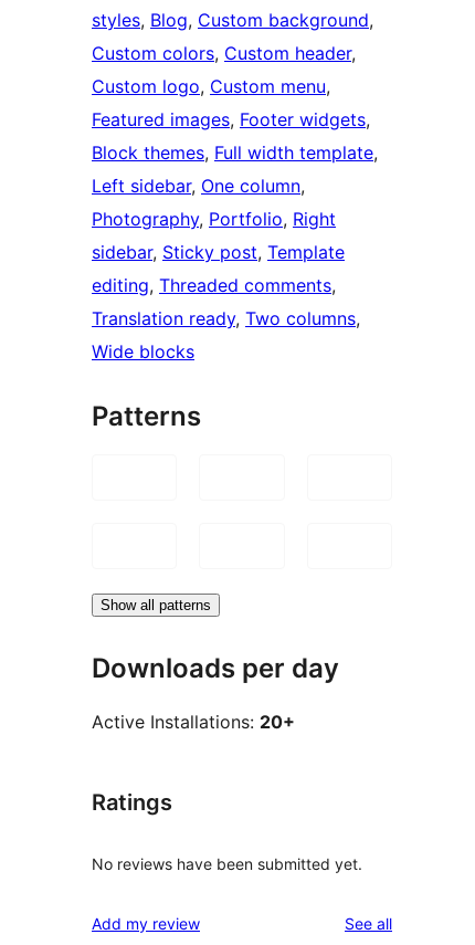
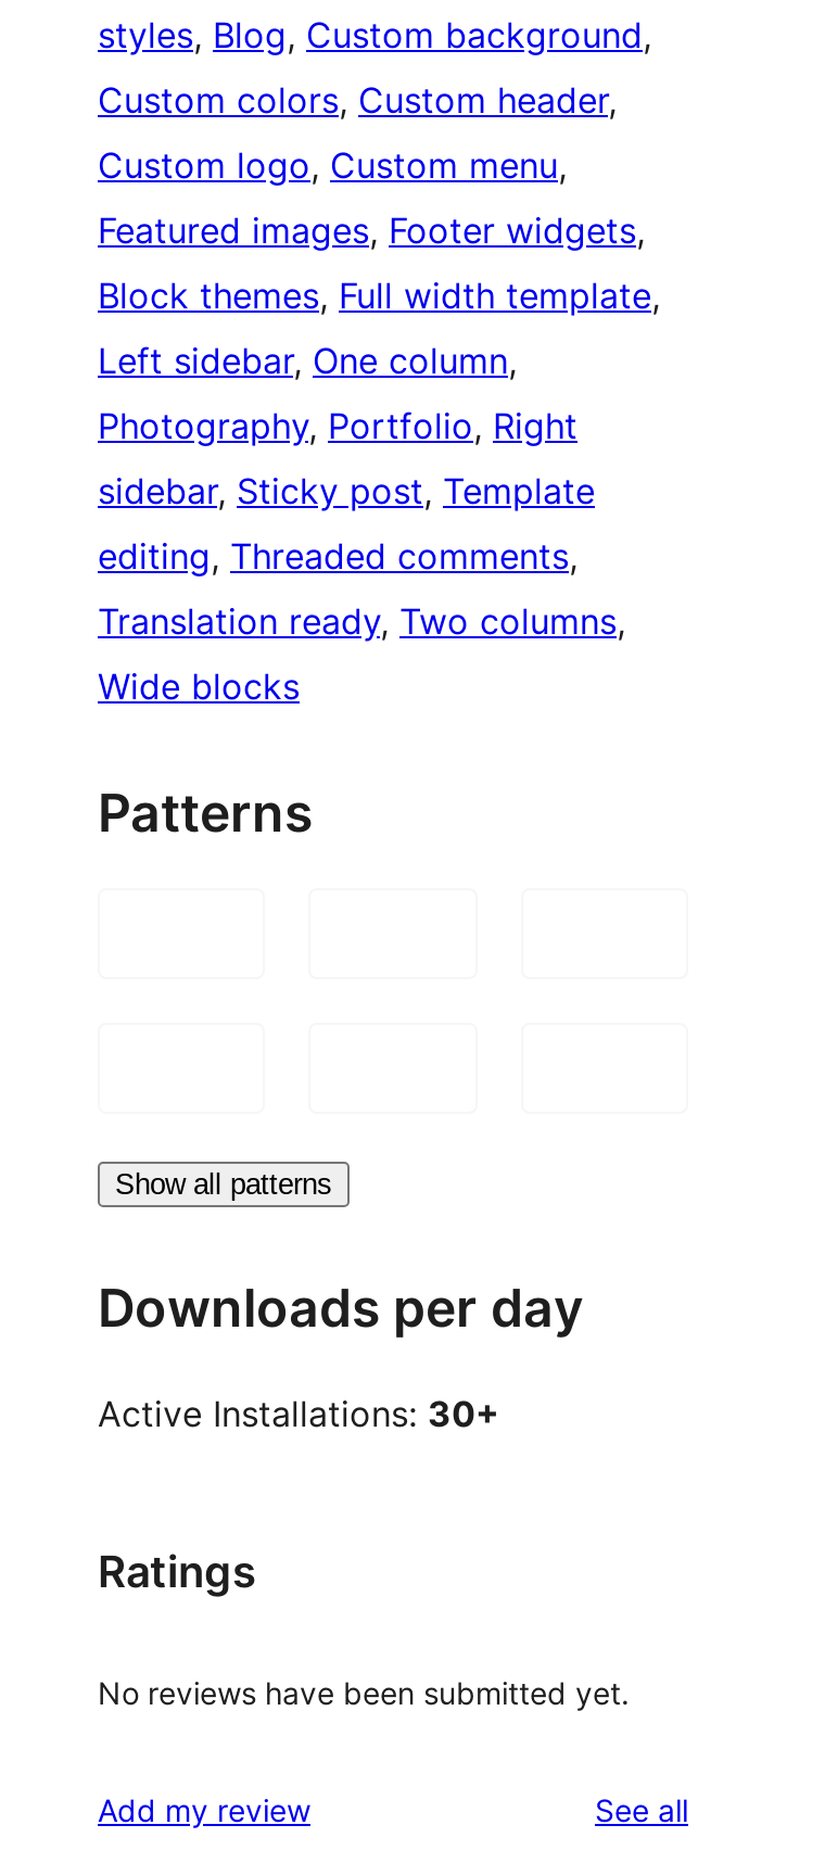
- Active Installations: 20+
+ Active Installations: 30+
